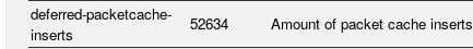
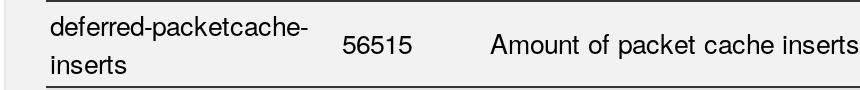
- deferred-packetcache- 52634
+ deferred-packetcache- 56515
